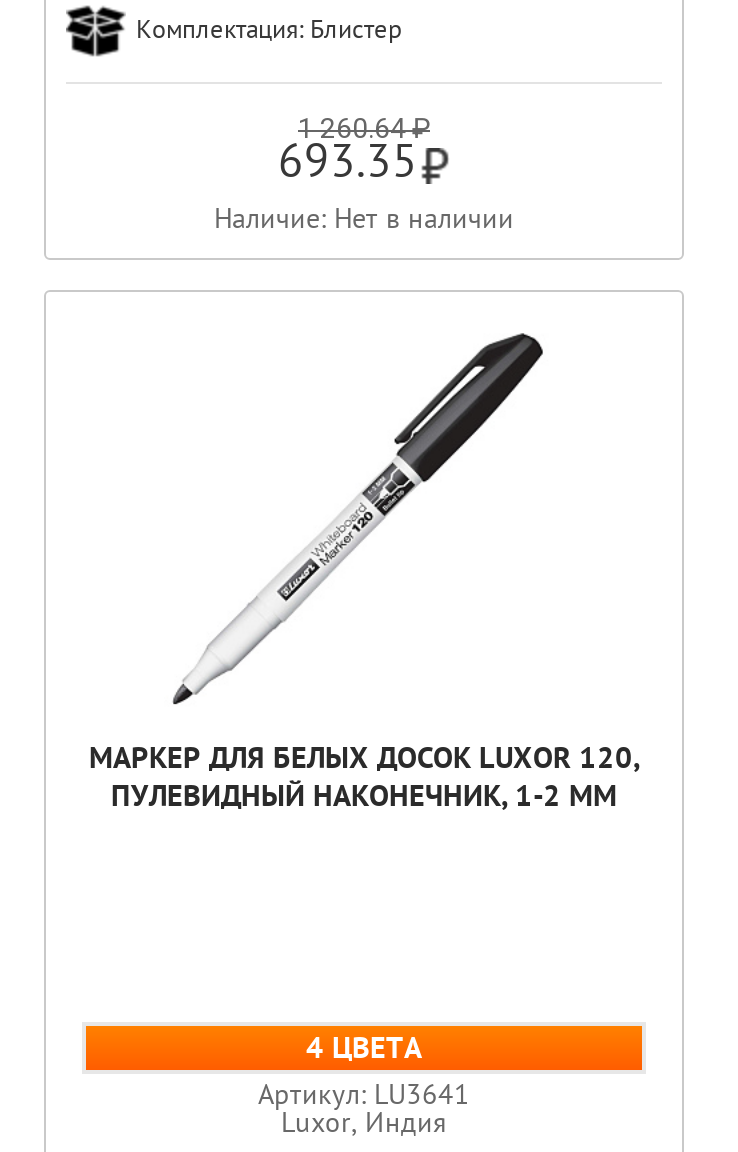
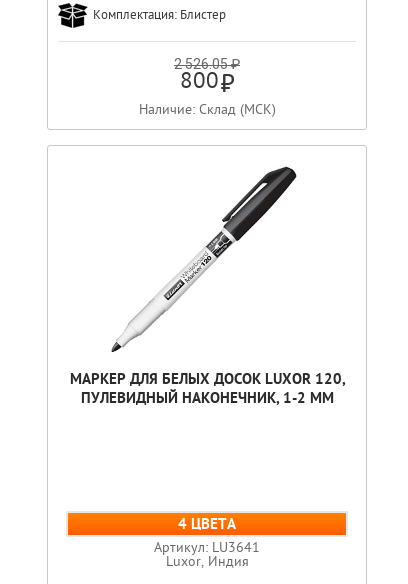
- 1 260.64 ₽
- 693.35
- Наличие: Нет в наличии
+ 2 526.05 ₽
+ 800
+ Наличие: Склад (МСК)
